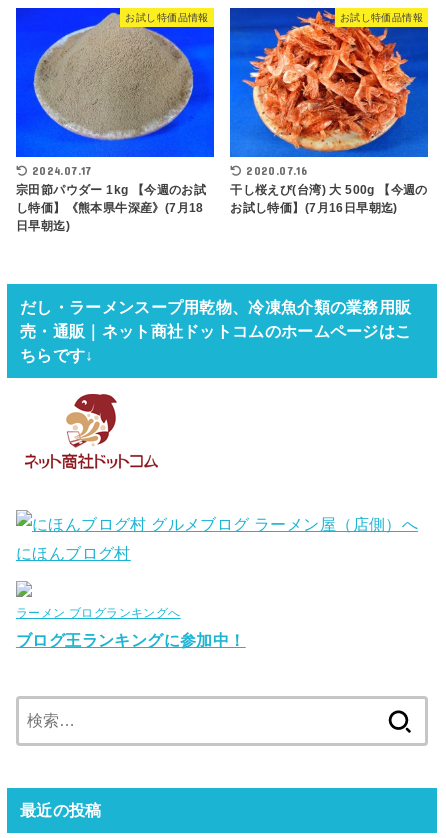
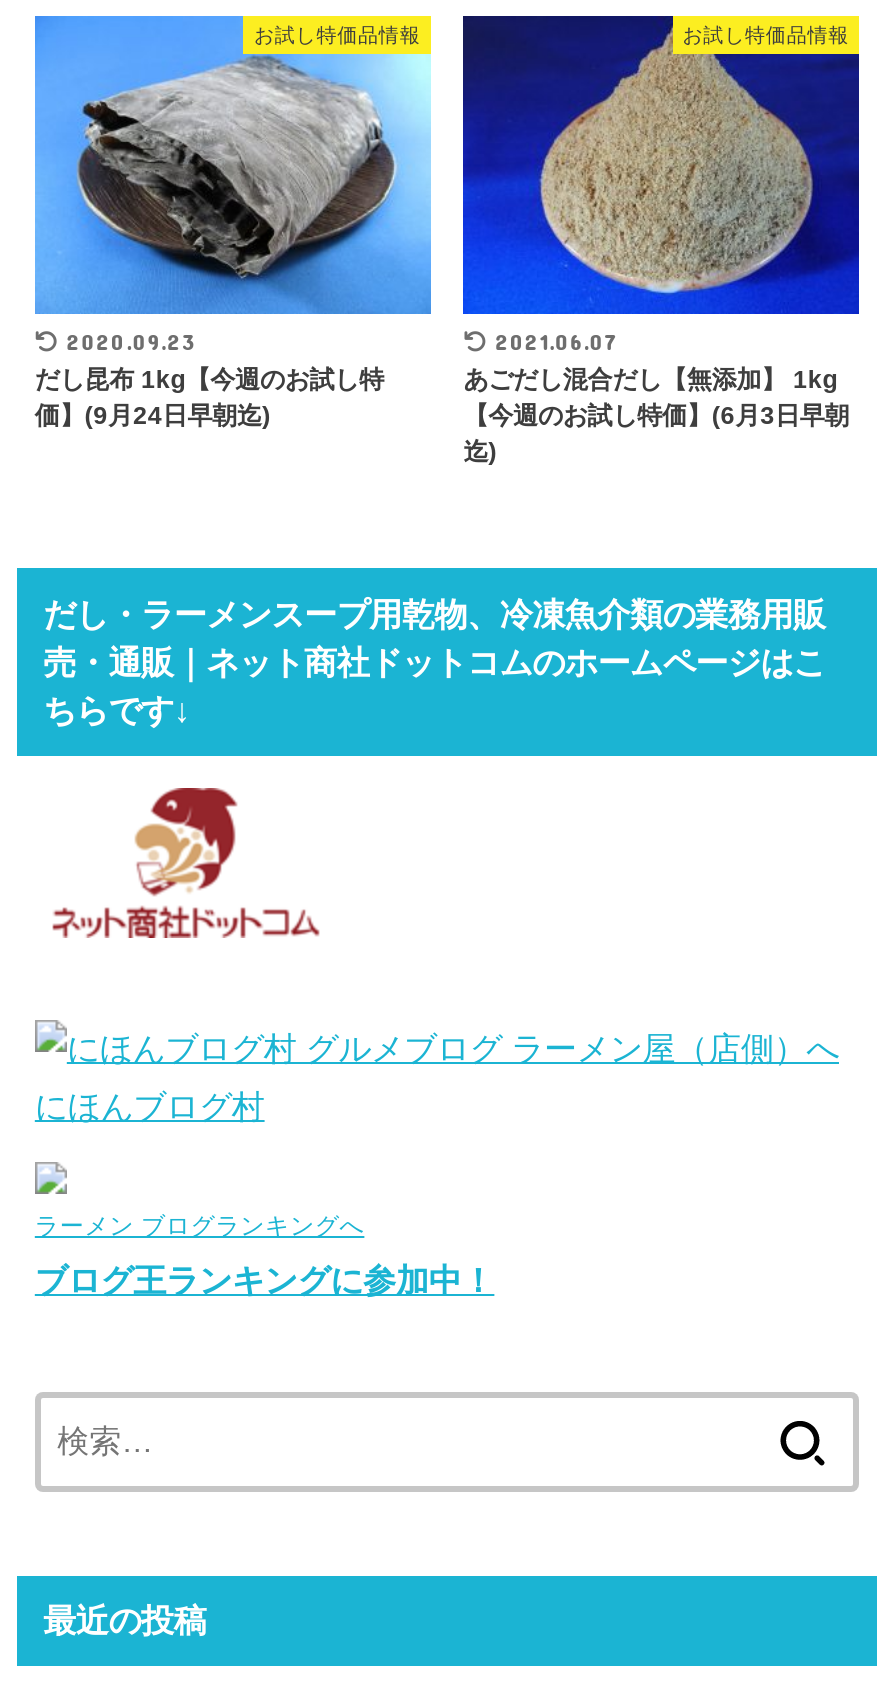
- [image]
- 2024.07.17
- 宗田節パウダー 1kg 【今週のお試
- し特価】《熊本県牛深産》(7月18
- 日早朝迄)
+ [image]
+ 2020.09.23
+ だし昆布 1kg【今週のお試し特
+ 価】(9月24日早朝迄)

- [image]
- 2020.07.16
- 干し桜えび(台湾) 大 500g 【今週の
- お試し特価】(7月16日早朝迄)
+ [image]
+ 2021.06.07
+ あごだし混合だし【無添加】 1kg
+ 【今週のお試し特価】(6月3日早朝
+ 迄)
